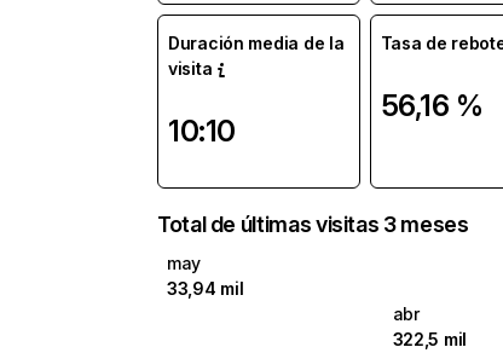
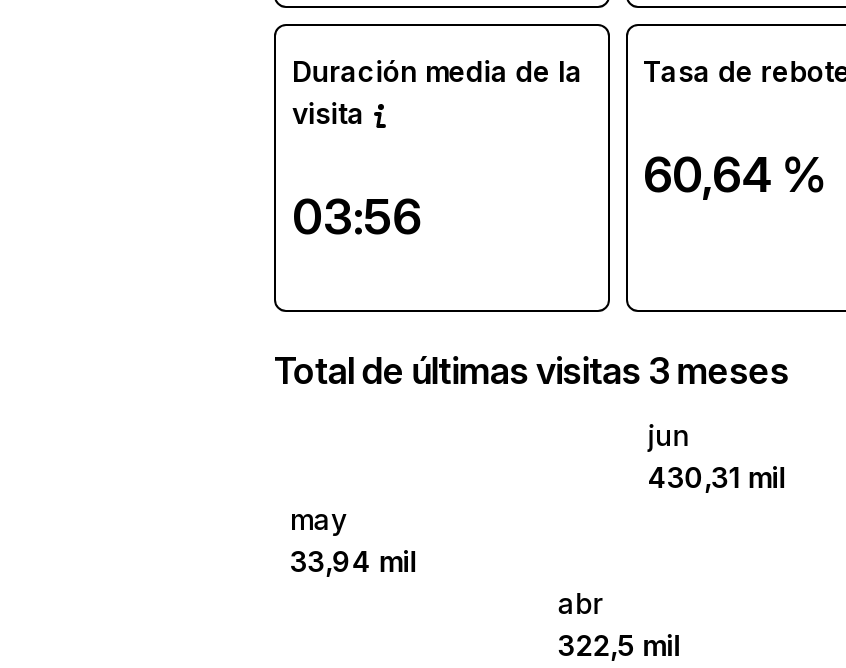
- 56,16 %
+ 60,64 %

- 10:10
+ 03:56

+ jun
+ 430,31 mil
